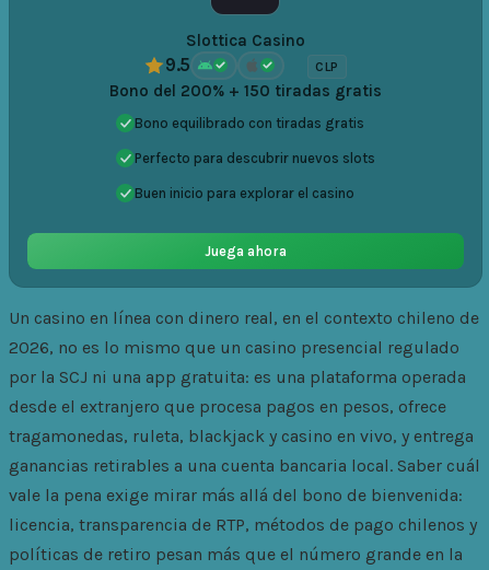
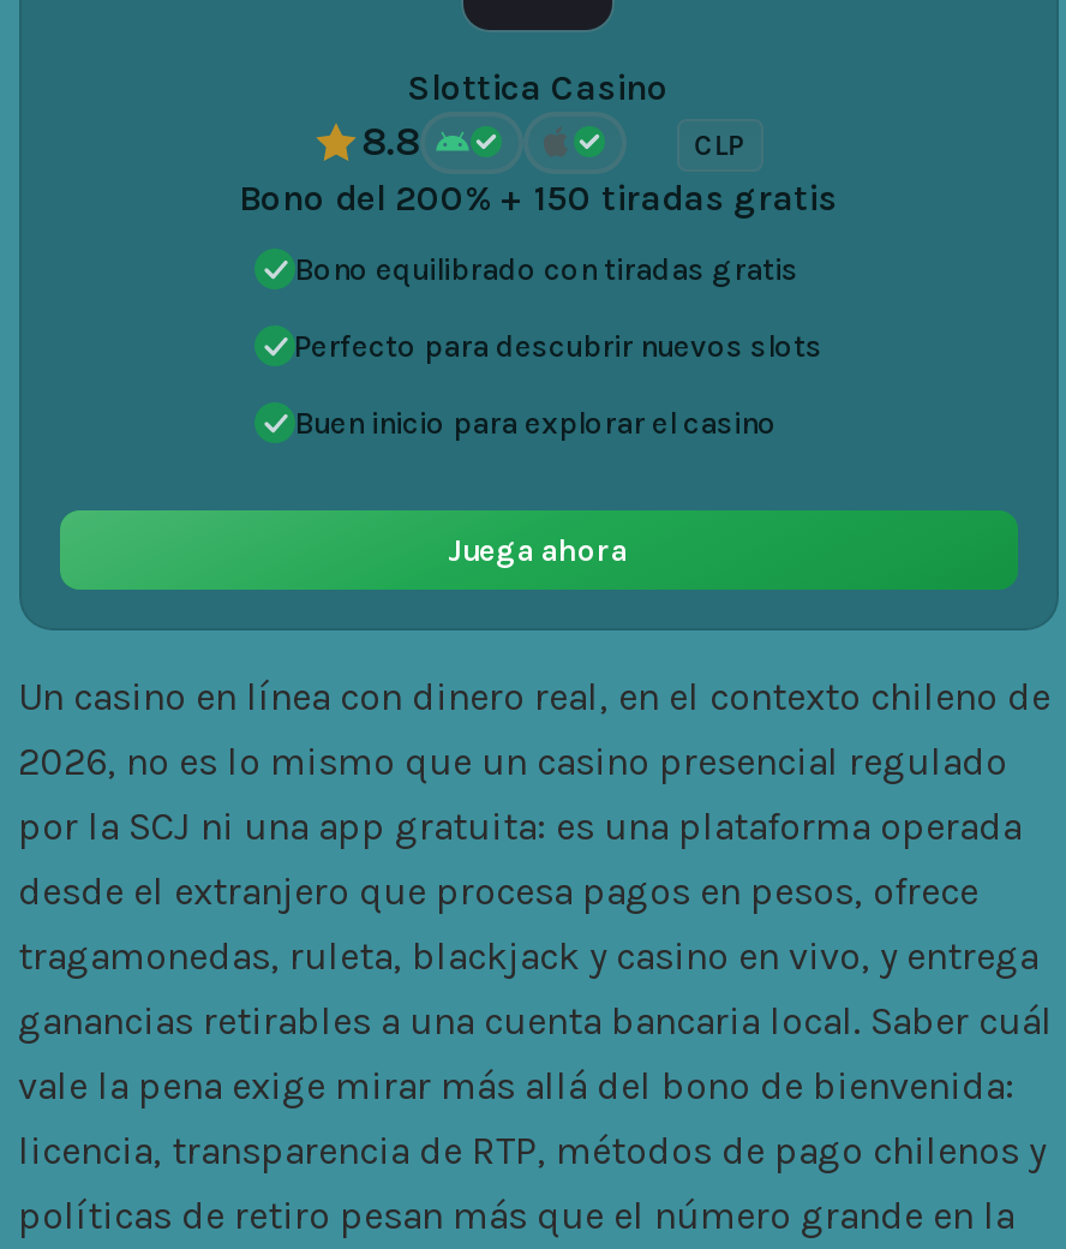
- 9.5
+ 8.8
